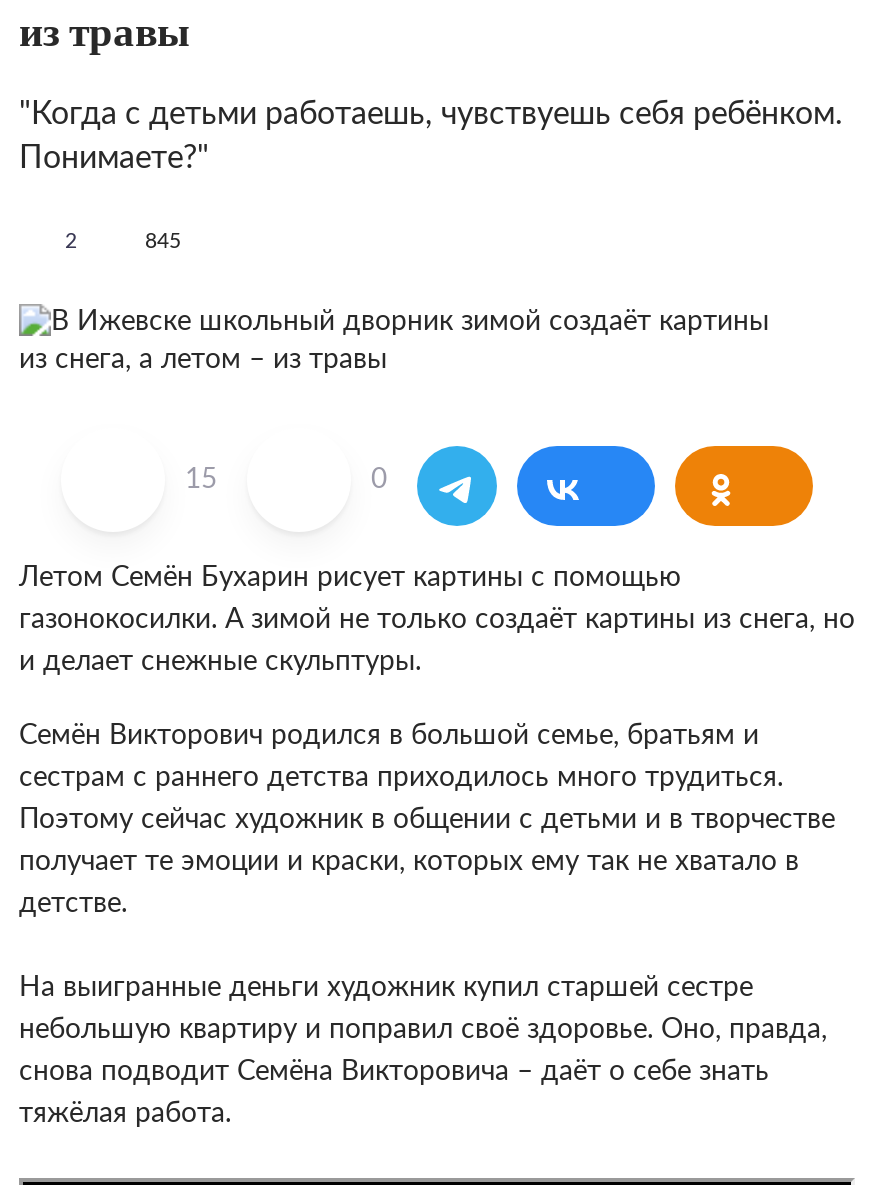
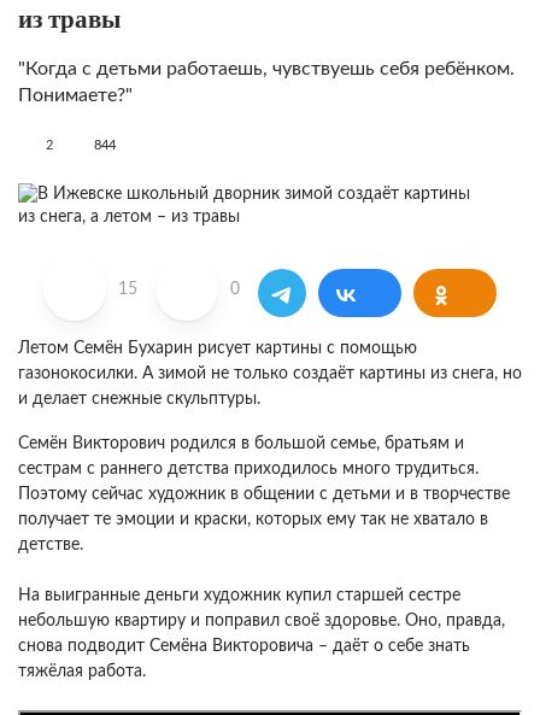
- 845
+ 844
